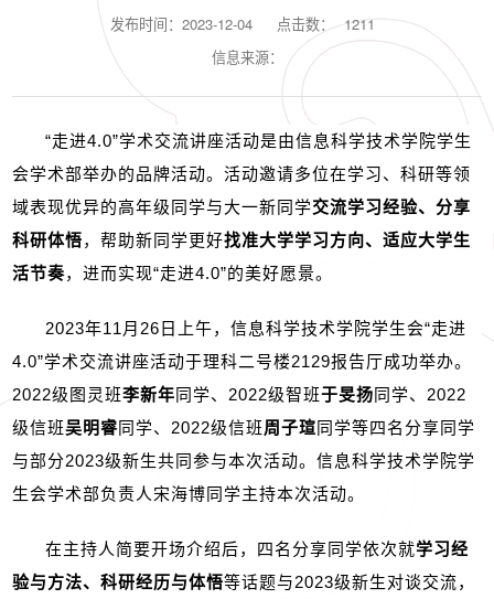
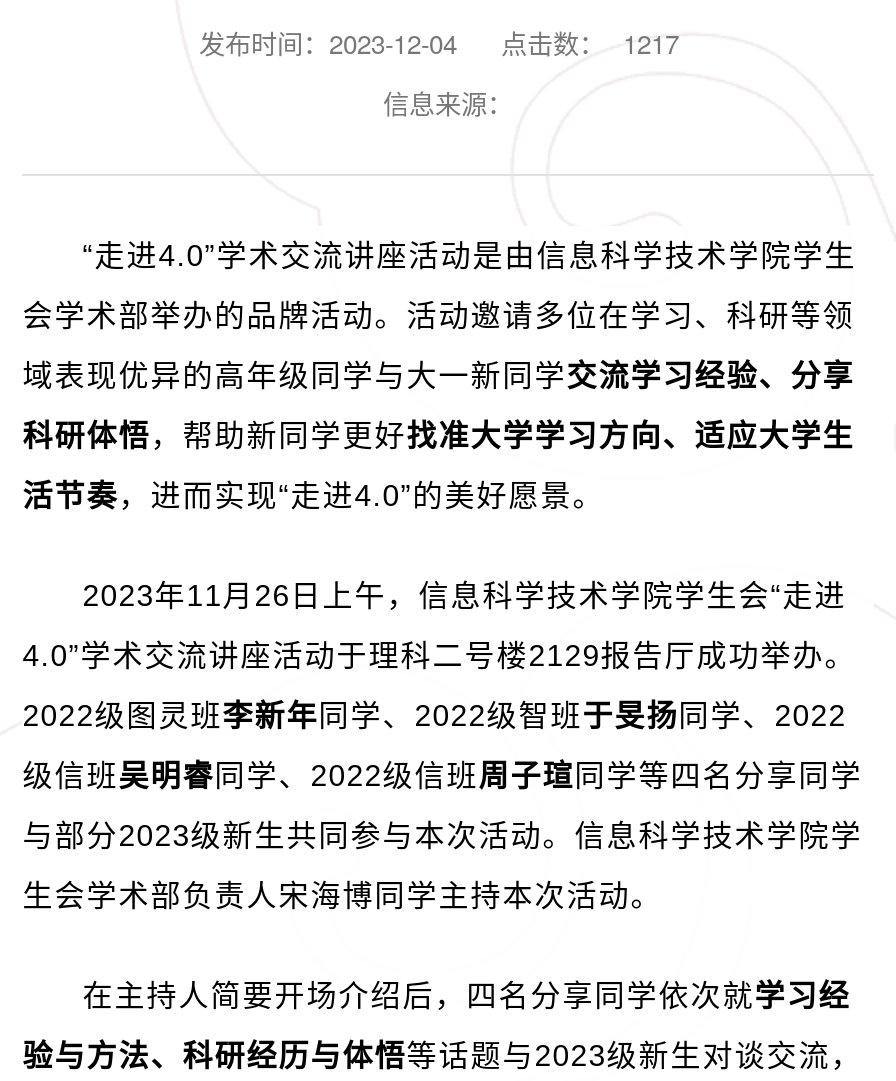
- 发布时间：2023-12-04 点击数： 1211
+ 发布时间：2023-12-04 点击数： 1217
